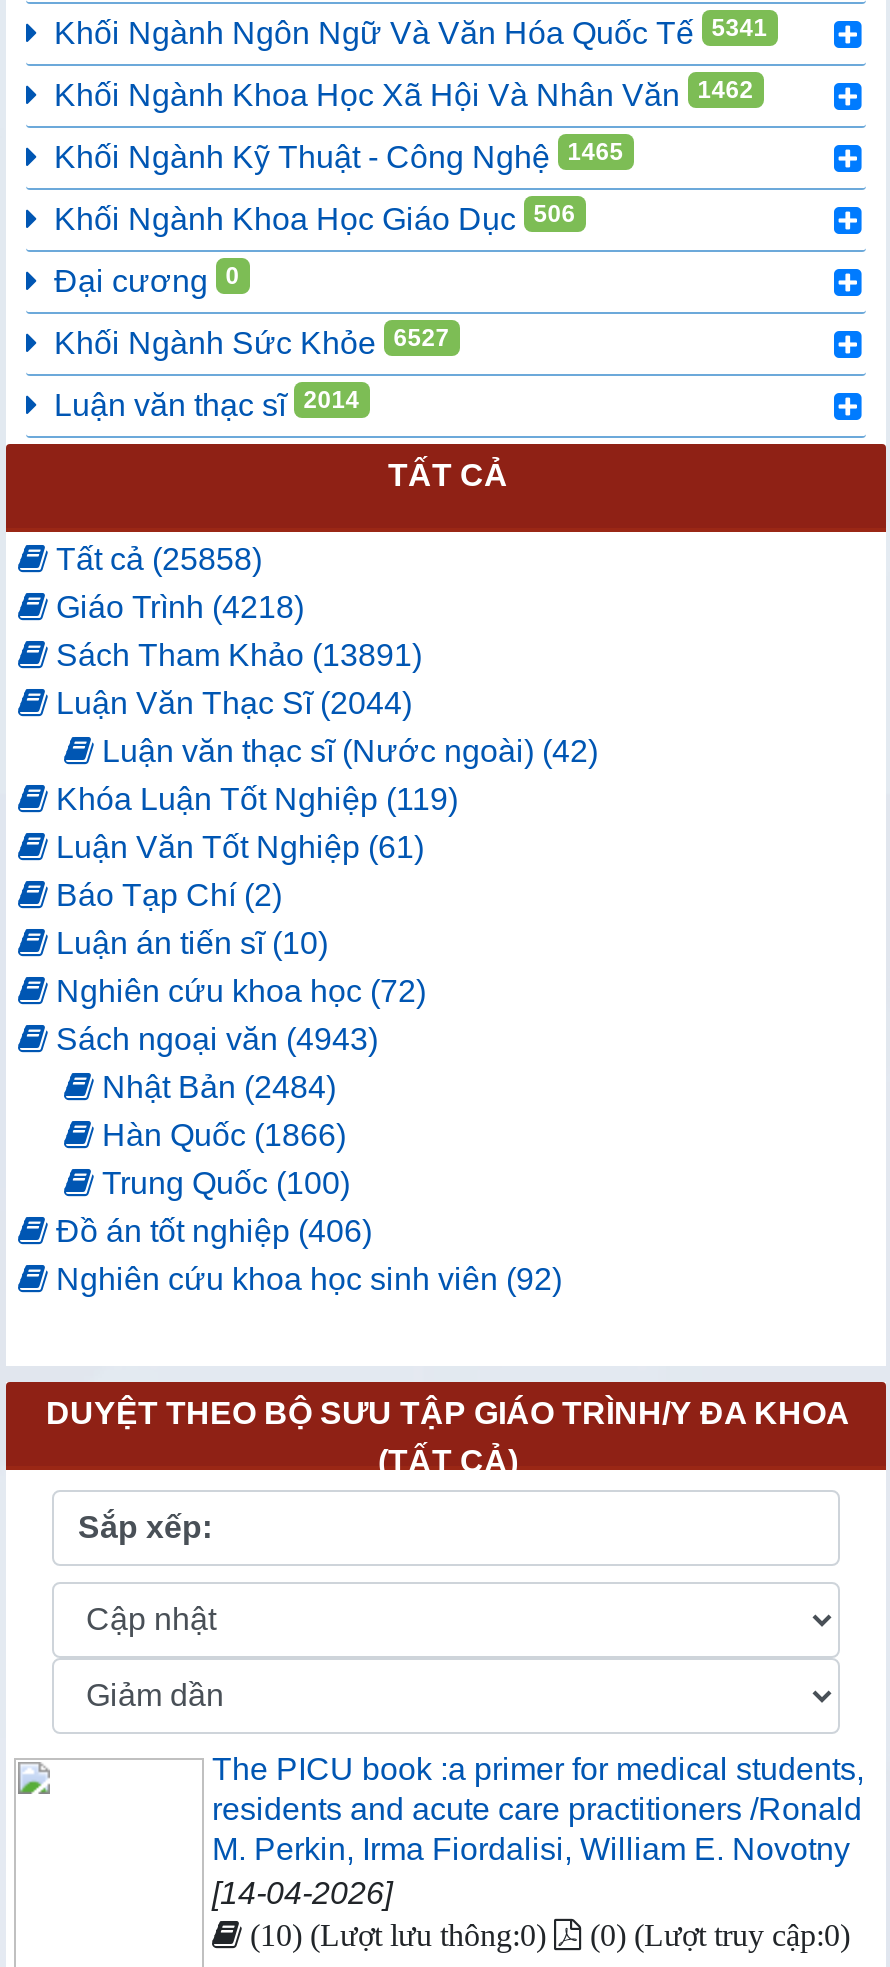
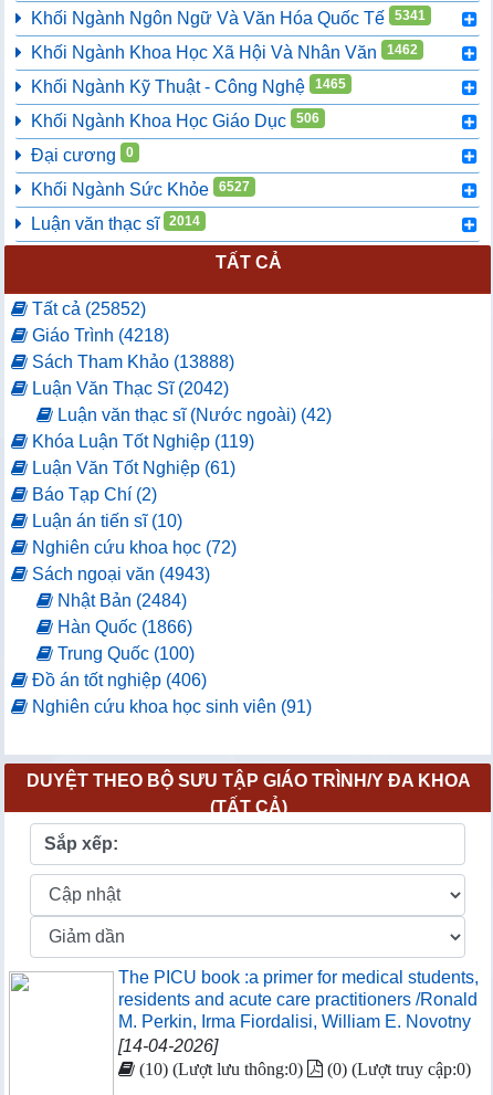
- Tất cả (25858)
+ Tất cả (25852)

- Sách Tham Khảo (13891)
+ Sách Tham Khảo (13888)

- Luận Văn Thạc Sĩ (2044)
+ Luận Văn Thạc Sĩ (2042)

- Nghiên cứu khoa học sinh viên (92)
+ Nghiên cứu khoa học sinh viên (91)
